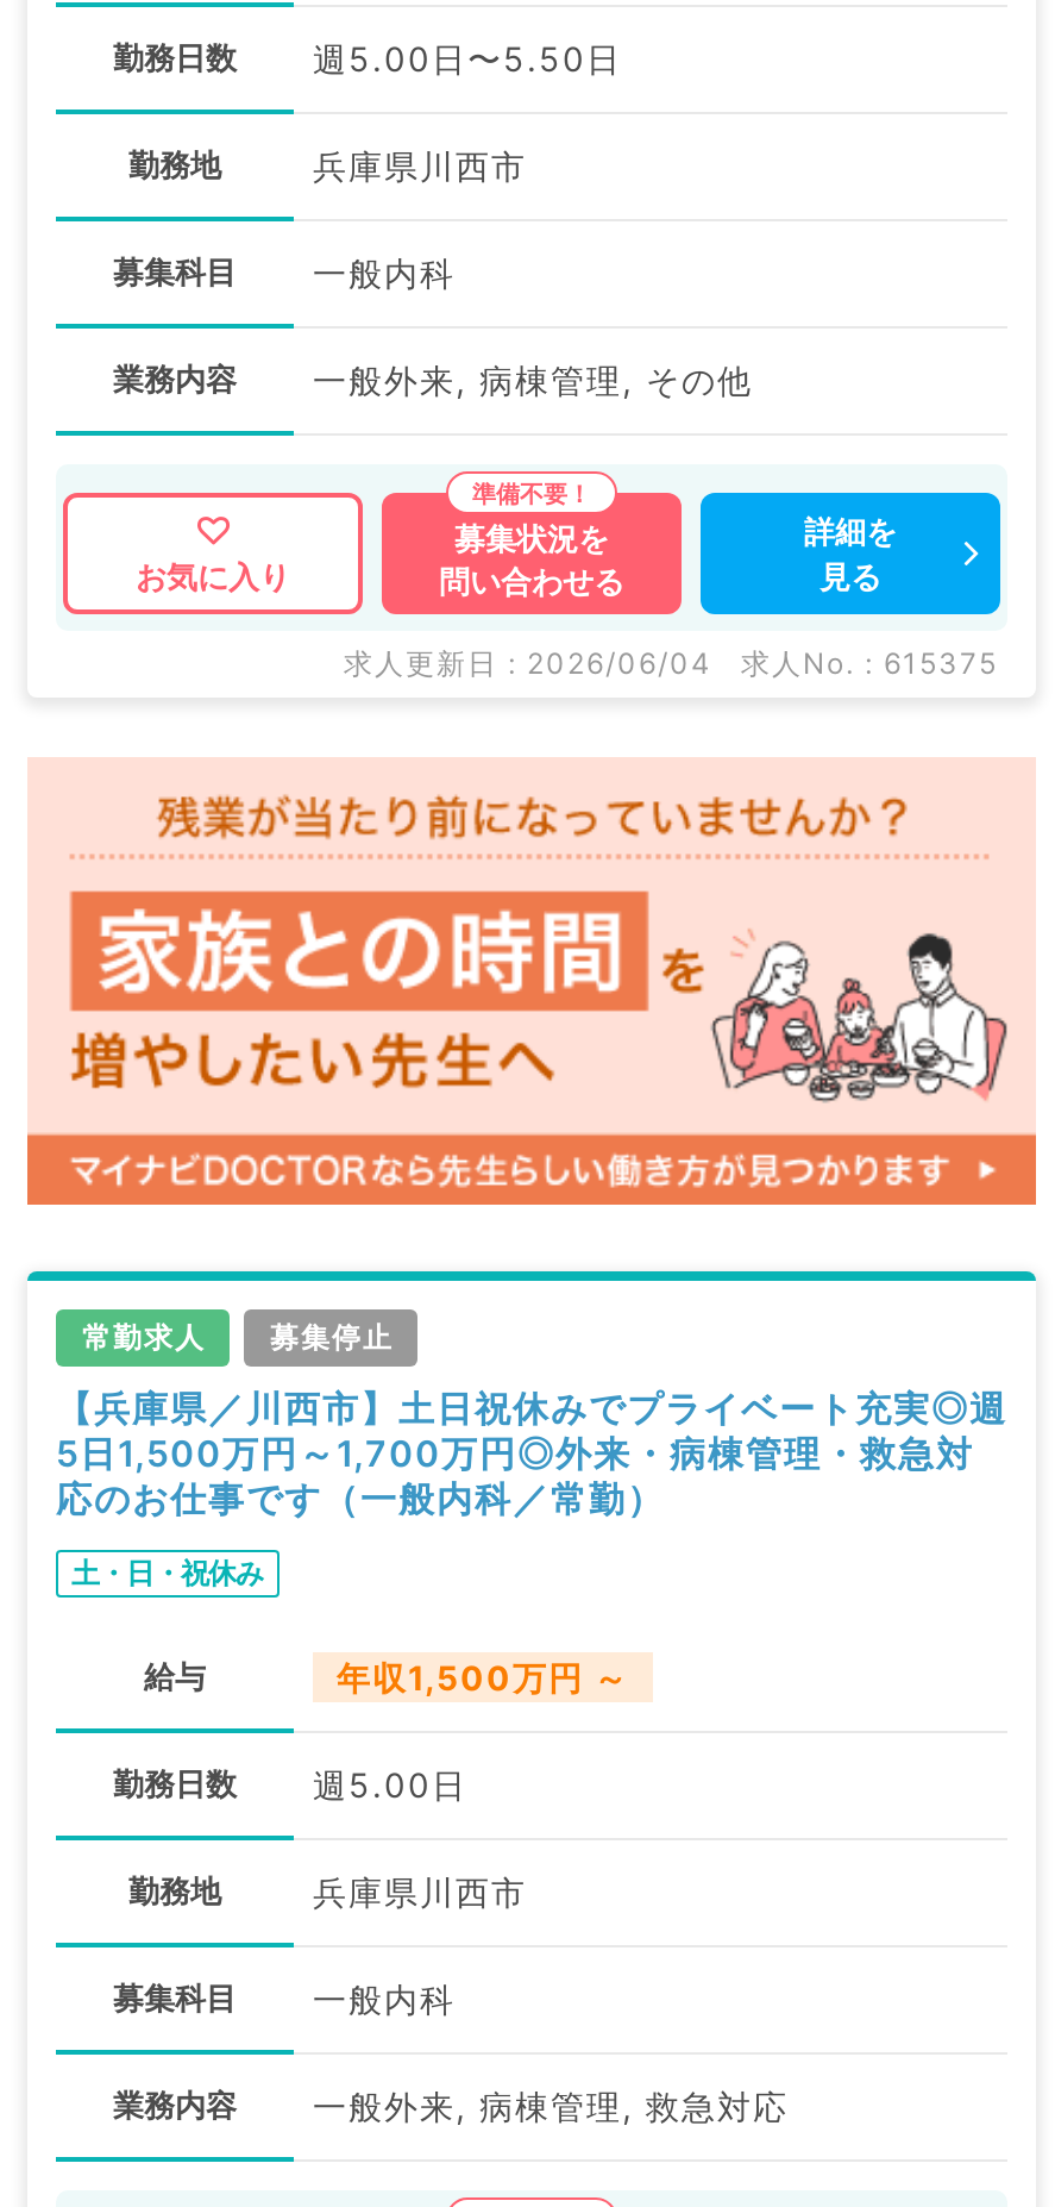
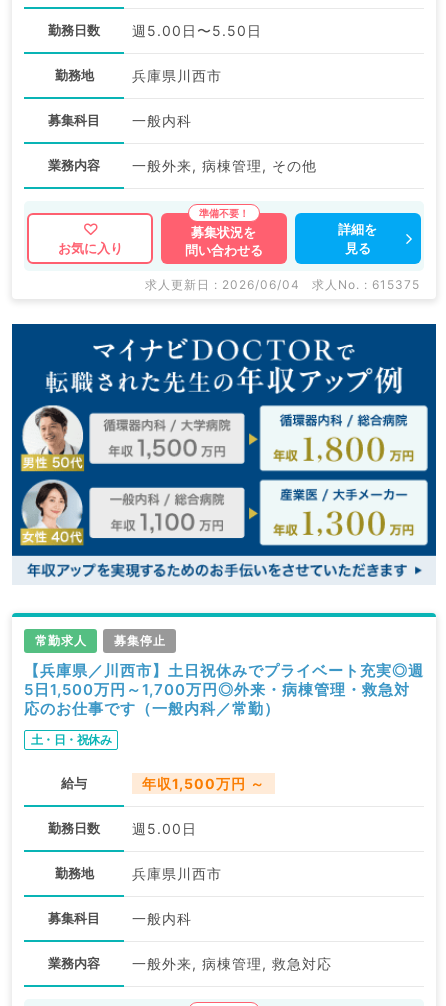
- [image]
+ [image]
